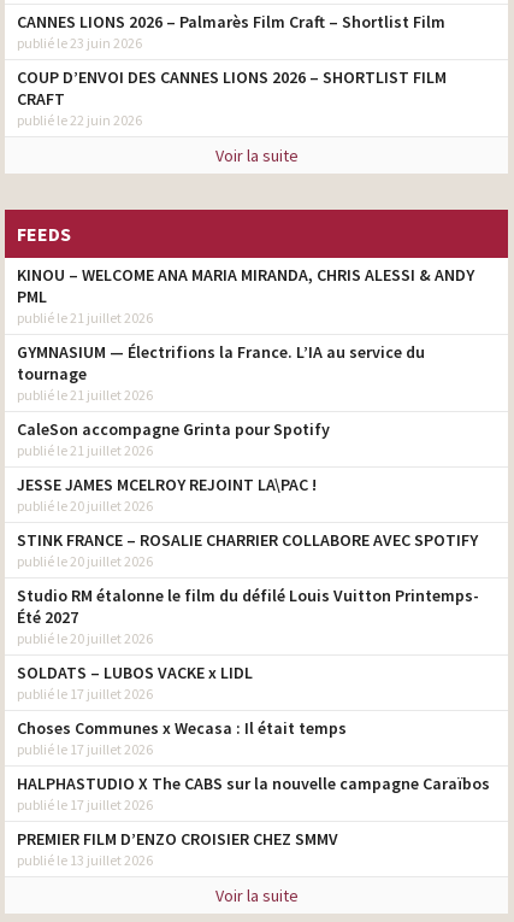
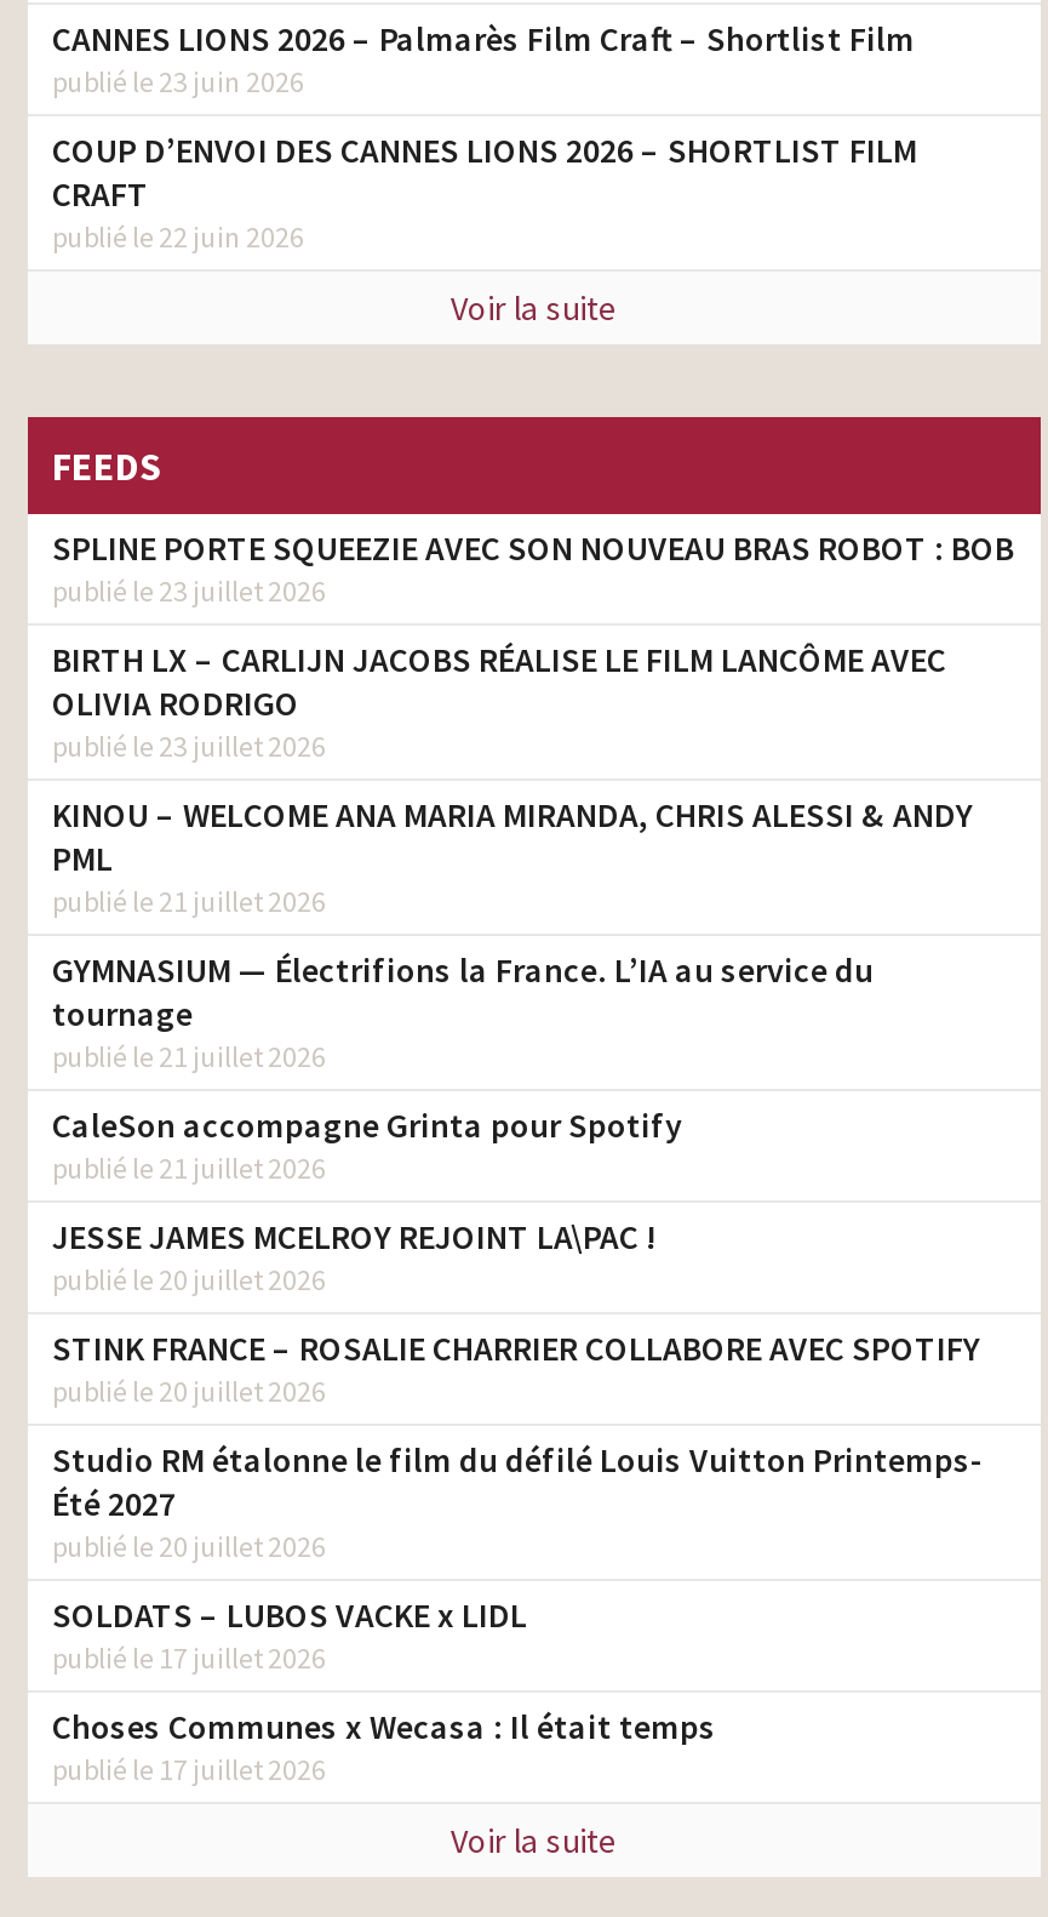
+ SPLINE PORTE SQUEEZIE AVEC SON NOUVEAU BRAS ROBOT : BOB
+ publié le 23 juillet 2026
+ BIRTH LX – CARLIJN JACOBS RÉALISE LE FILM LANCÔME AVEC
+ OLIVIA RODRIGO
+ publié le 23 juillet 2026

moved down: KINOU – WELCOME ANA MARIA MIRANDA, CHRIS ALESSI & ANDY | PML | publié le 21 juillet 2026 | ... | Choses Communes x Wecasa : Il était temps | publié le 17 juillet 2026

- HALPHASTUDIO X The CABS sur la nouvelle campagne Caraïbos
- publié le 17 juillet 2026
- PREMIER FILM D’ENZO CROISIER CHEZ SMMV
- publié le 13 juillet 2026
